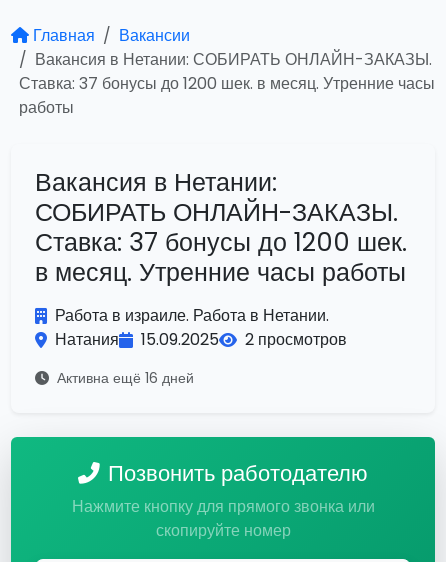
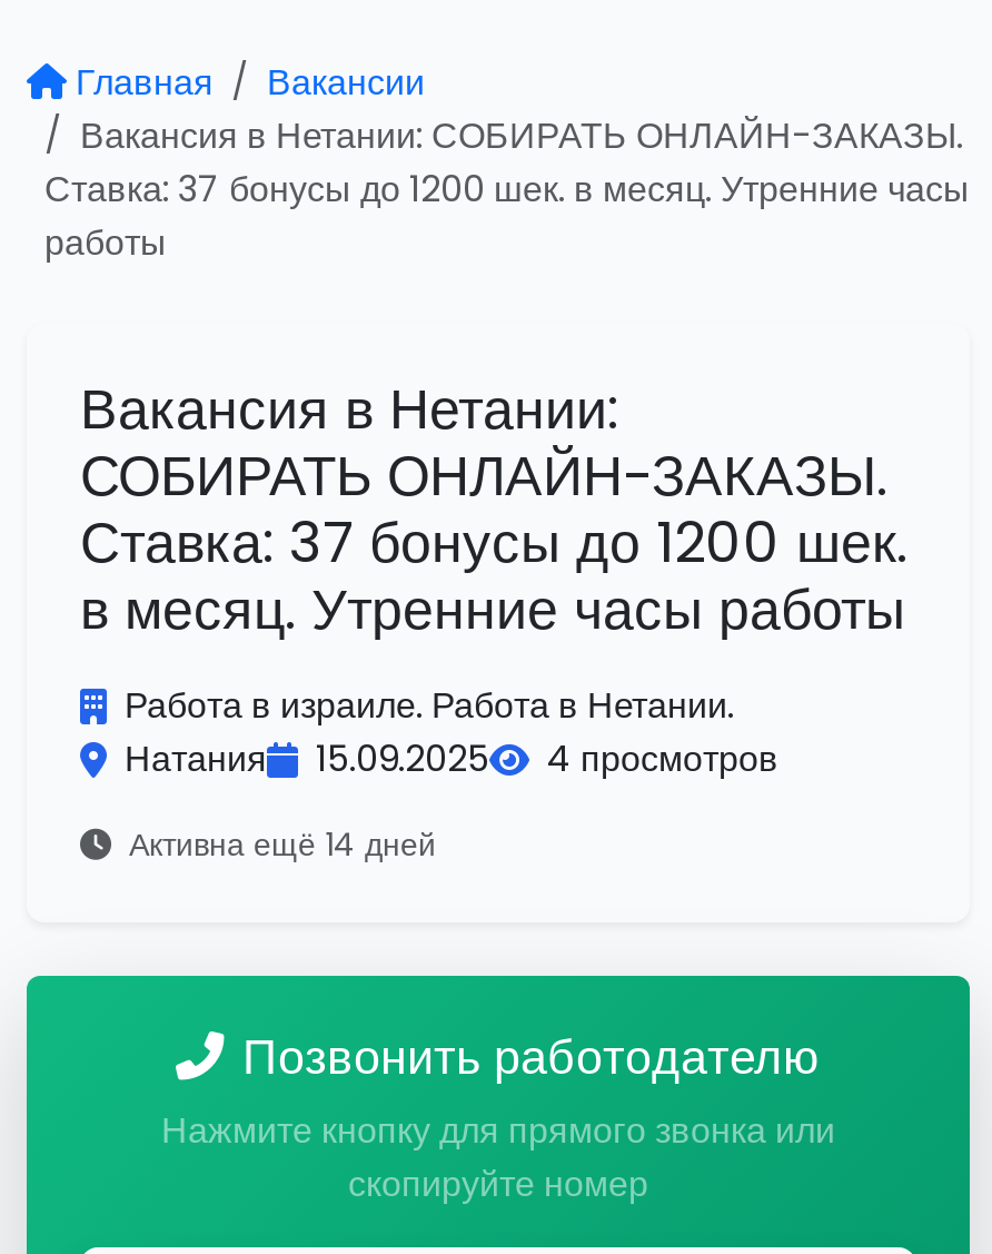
- Натания 15.09.2025 2 просмотров
+ Натания 15.09.2025 4 просмотров

- Активна ещё 16 дней
+ Активна ещё 14 дней
